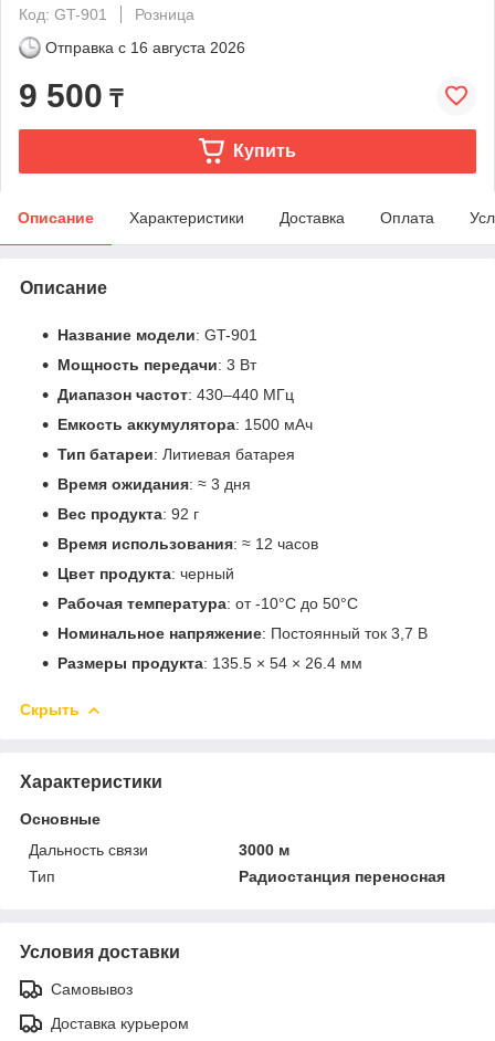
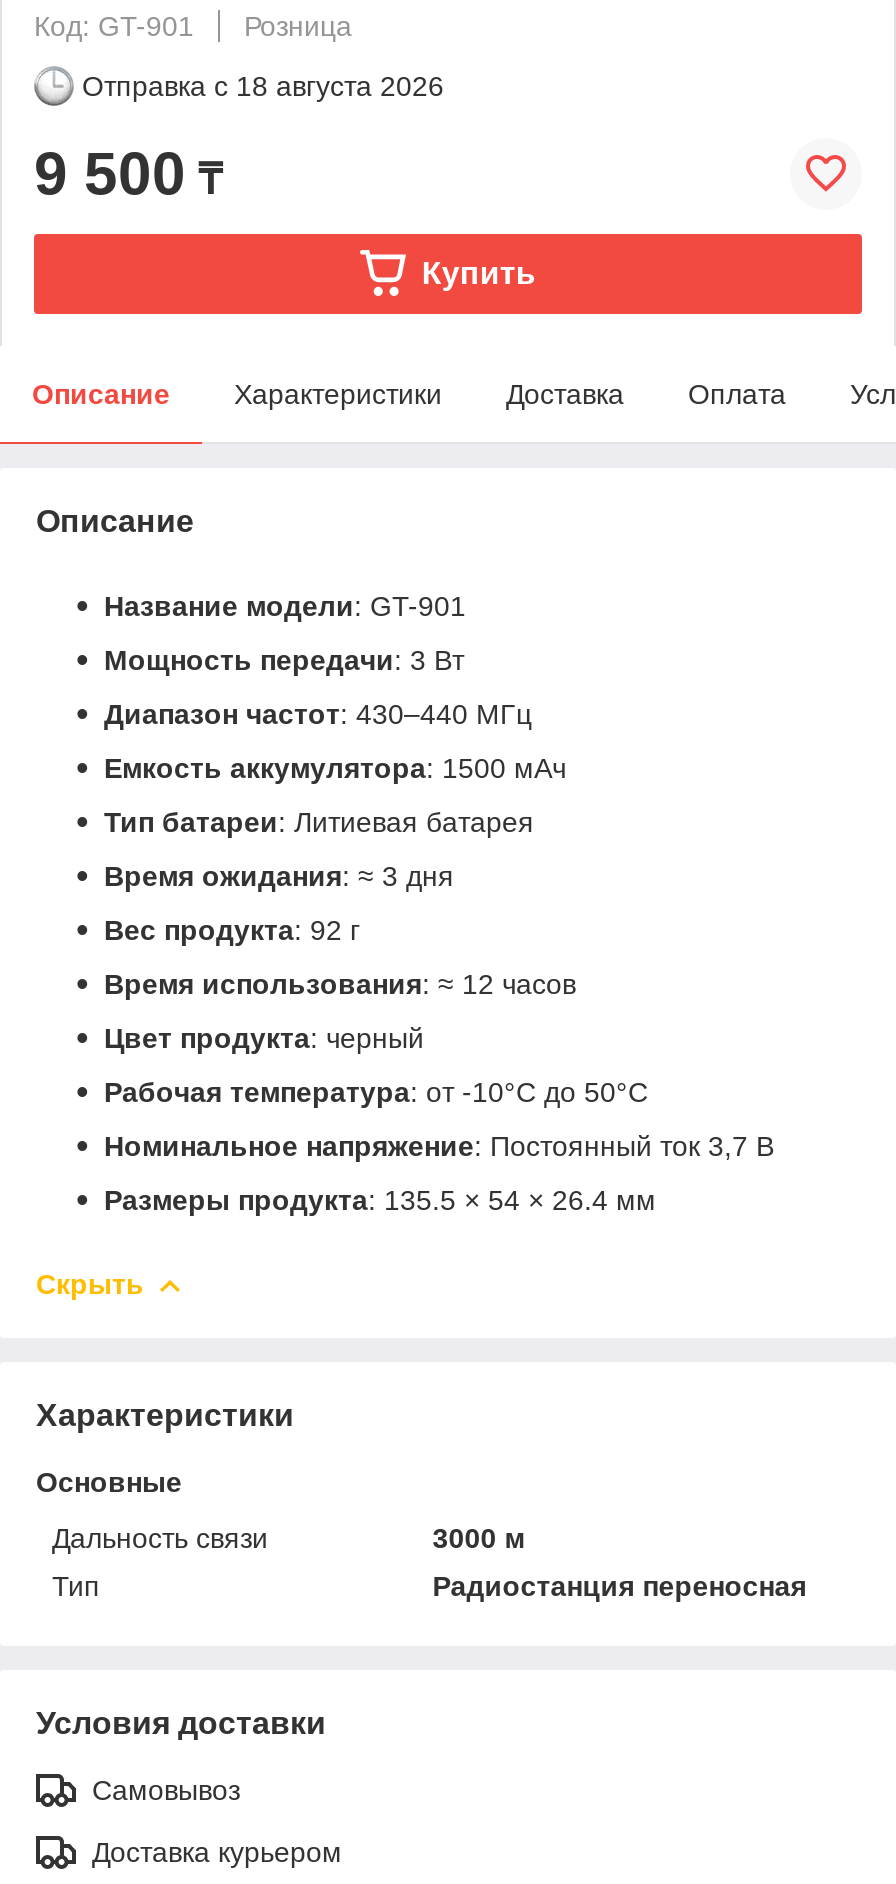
- Отправка с 16 августа 2026
+ Отправка с 18 августа 2026
